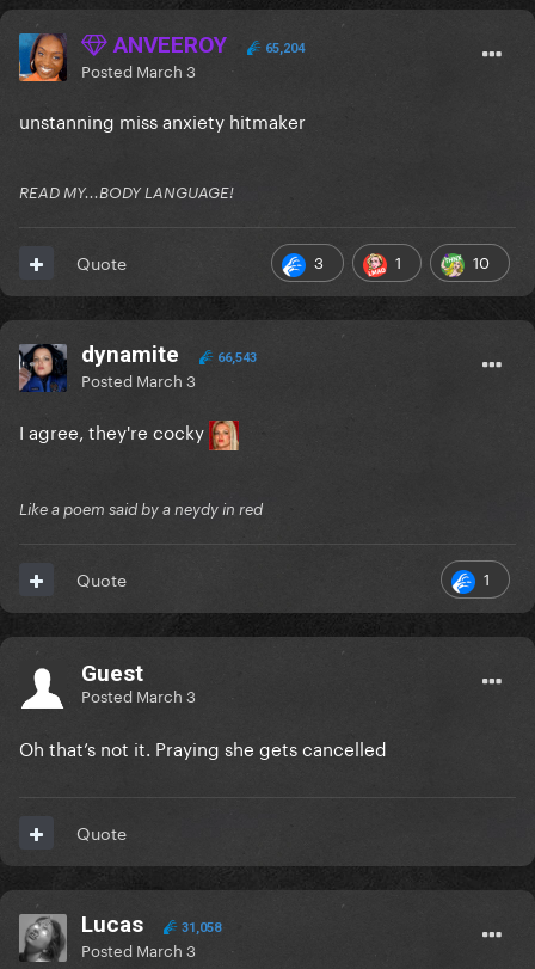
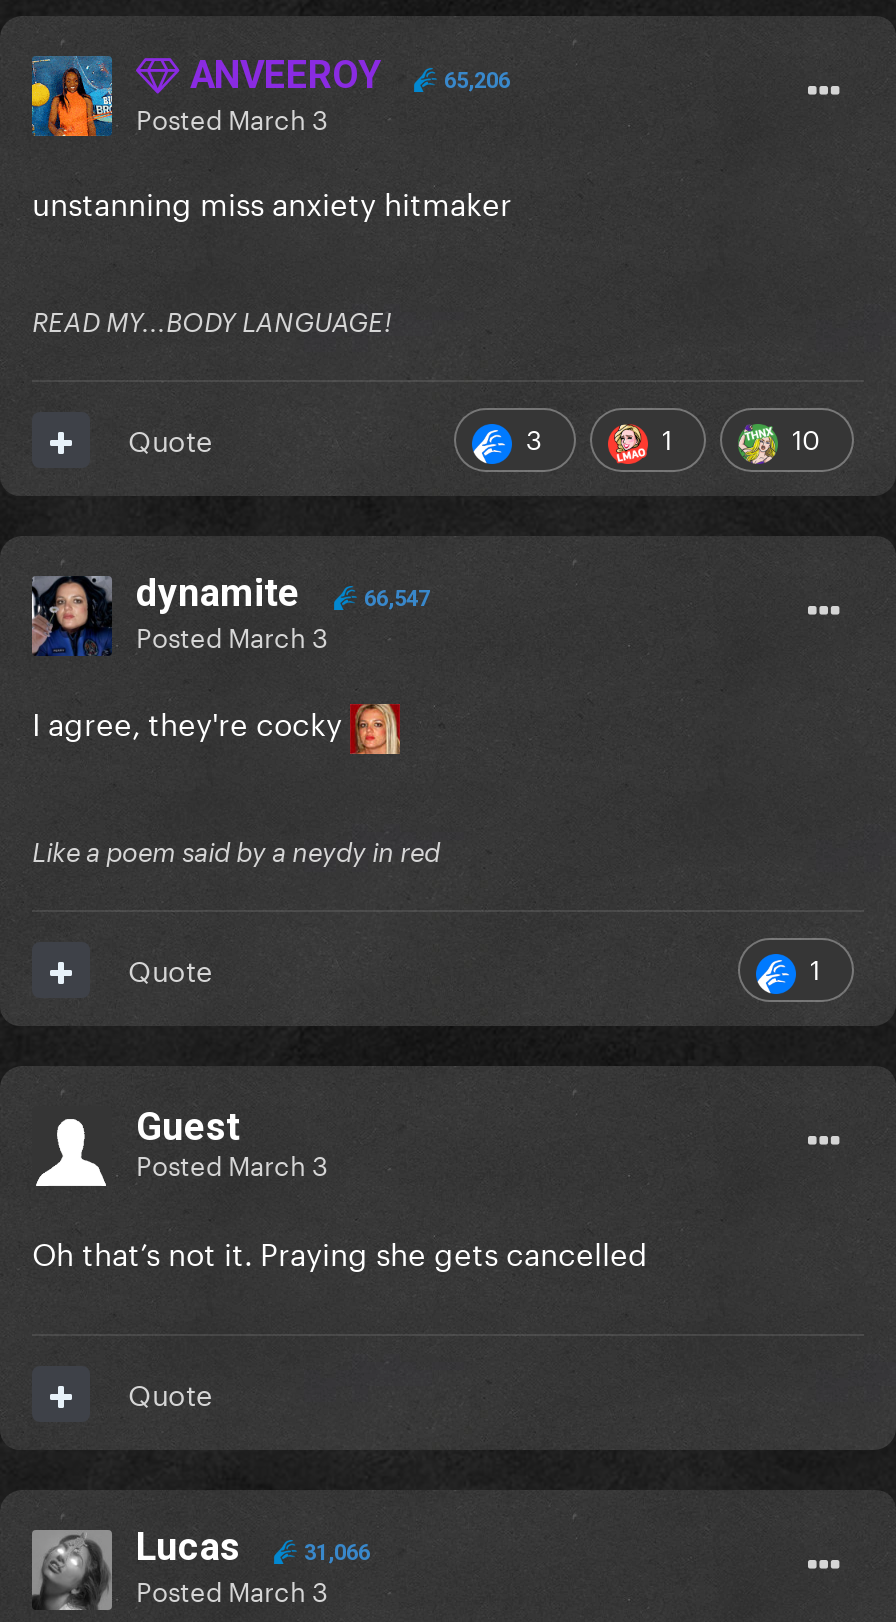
- [image]
+ [image]

- 65,204
+ 65,206

- dynamite 66,543
+ dynamite 66,547

- 31,058
+ 31,066
